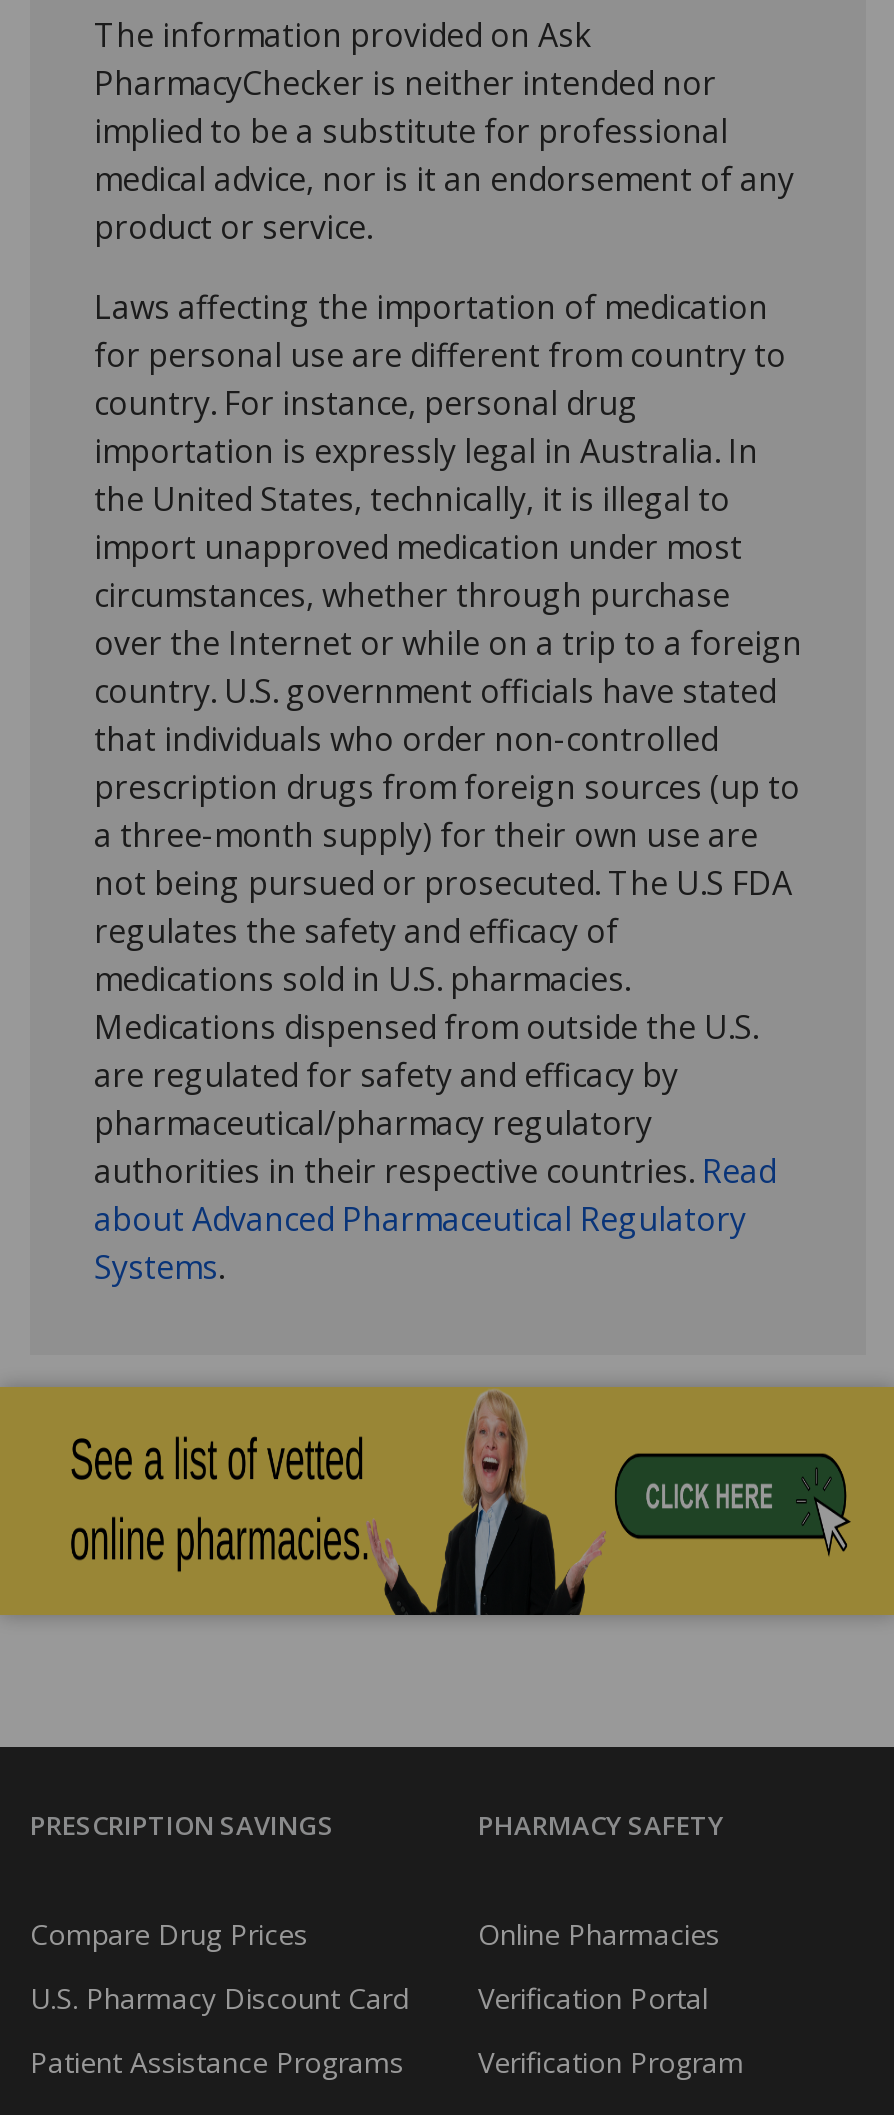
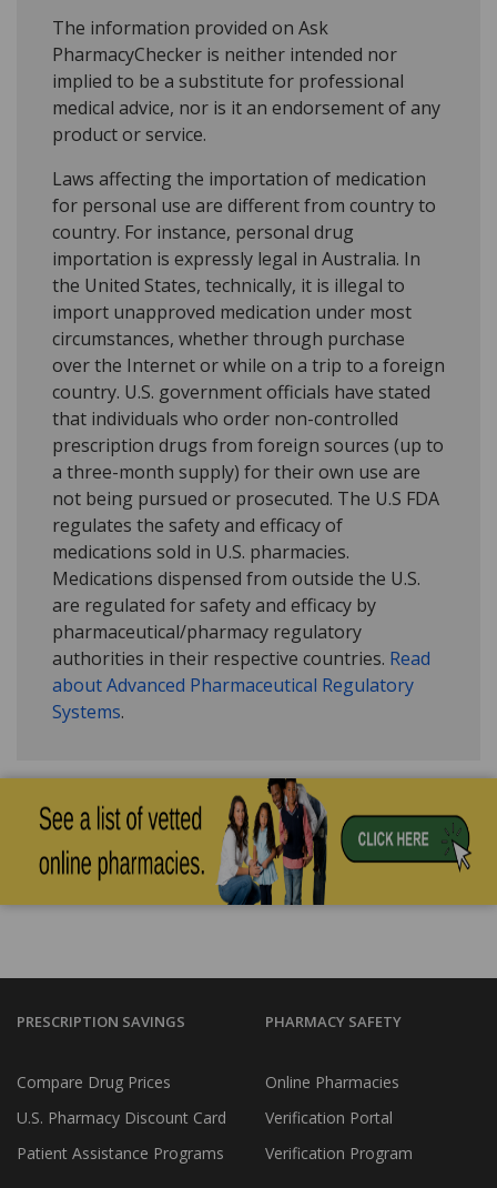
- [image]
+ [image]
